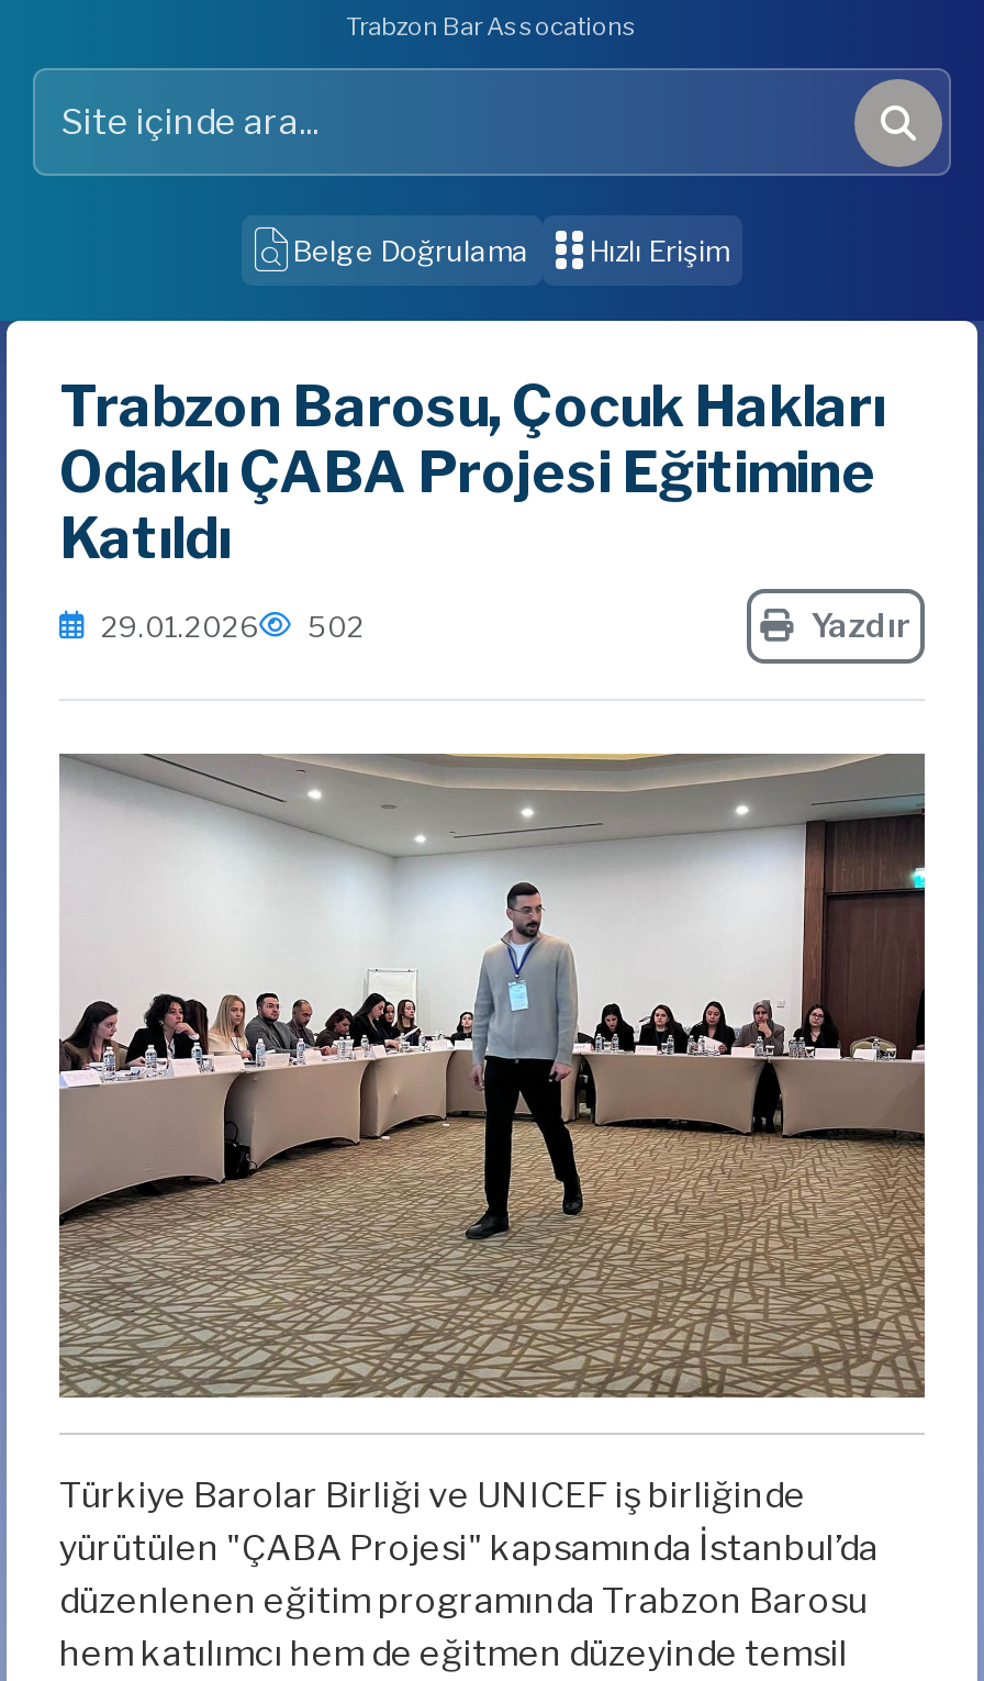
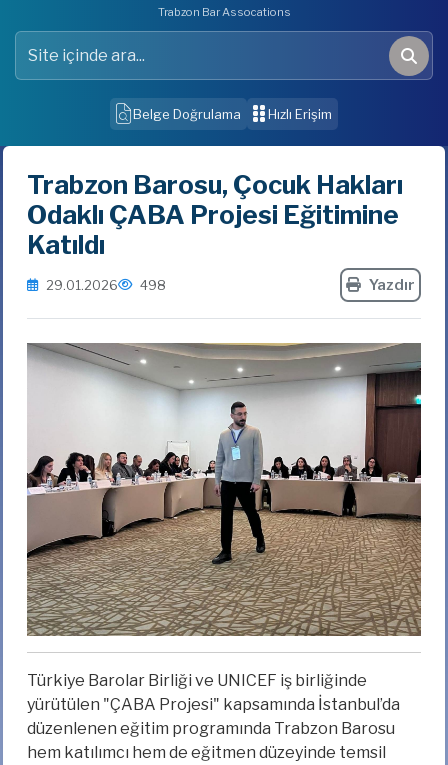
- 29.01.2026 502
+ 29.01.2026 498
